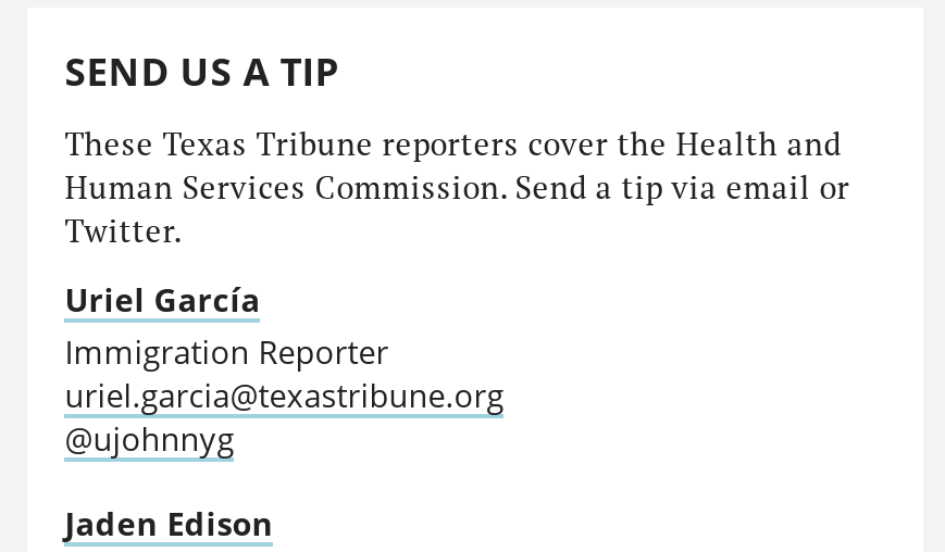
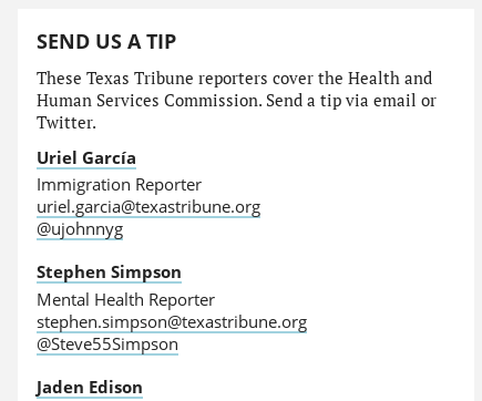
+ Stephen Simpson
+ Mental Health Reporter
+ stephen.simpson@texastribune.org
+ @Steve55Simpson
